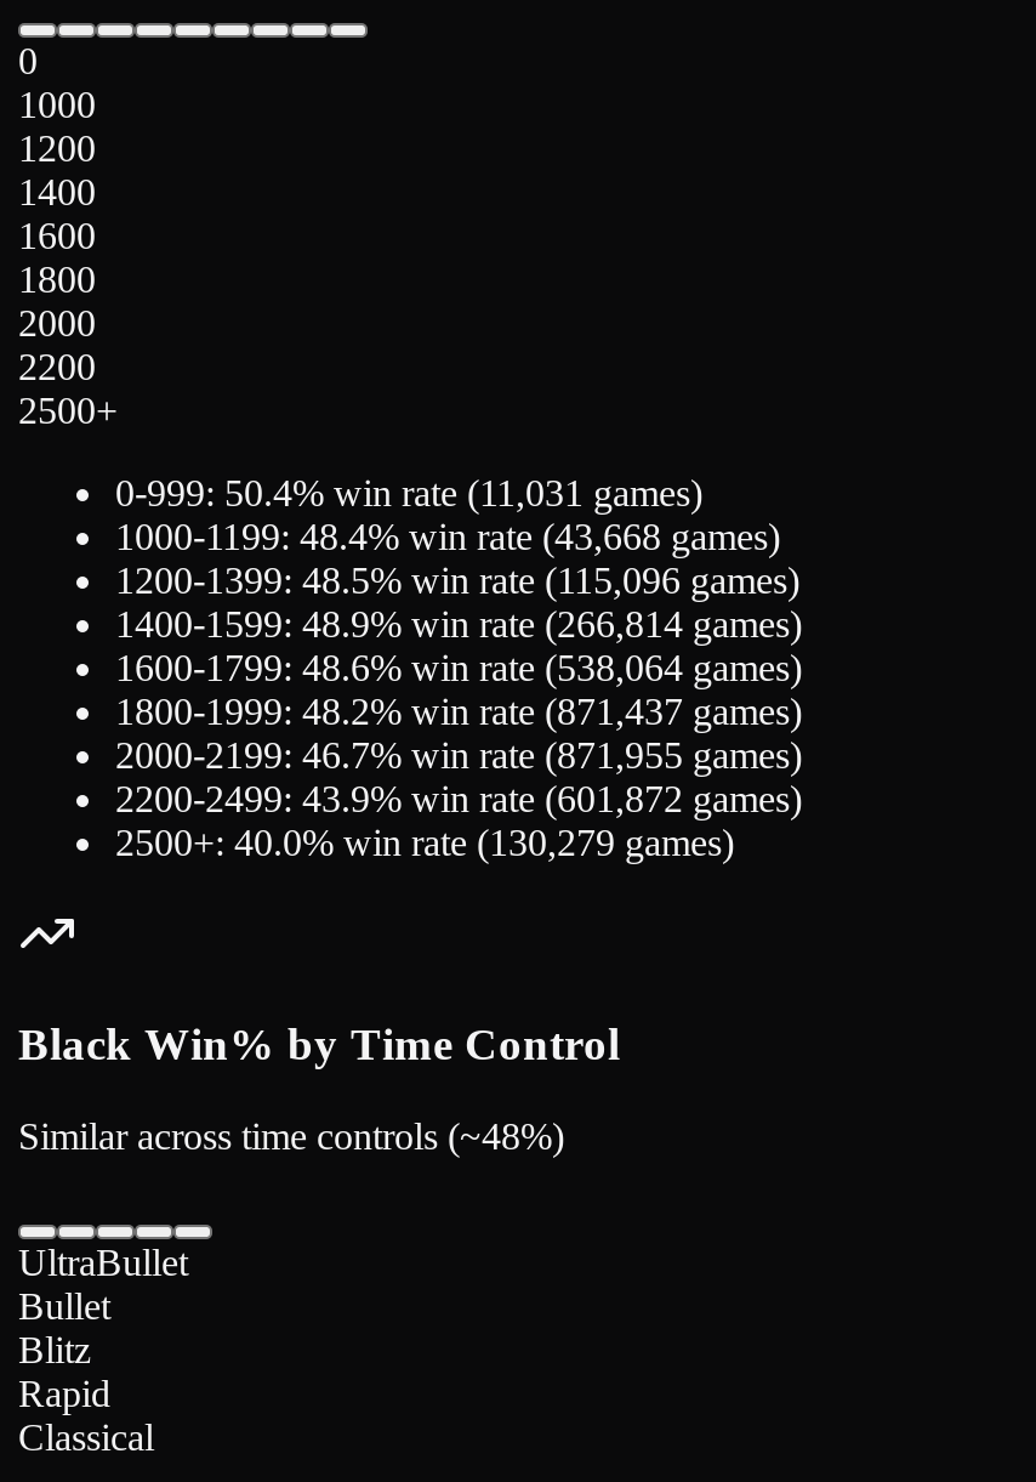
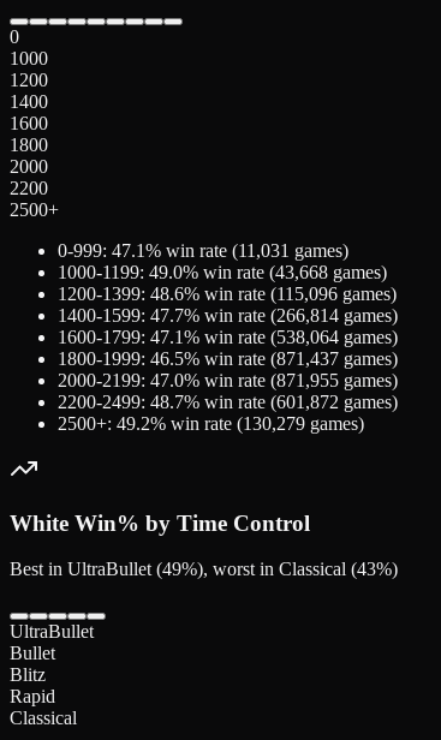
- 0-999: 50.4% win rate (11,031 games)
- 1000-1199: 48.4% win rate (43,668 games)
- 1200-1399: 48.5% win rate (115,096games)
- 1400-1599: 48.9% win rate (266,814 games)
- 1600-1799: 48.6% win rate (538,064 games)
- 1800-1999: 48.2% win rate (871,437 games)
- 2000-2199: 46.7% win rate (871,955 games)
- 2200-2499: 43.9% win rate (601,872 games)
- 2500+: 40.0% win rate (130,279 games)
+ 0-999: 47.1% win rate (11,031 games)
+ 1000-1199: 49.0% win rate (43,668 games)
+ 1200-1399: 48.6% win rate (115,096games)
+ 1400-1599: 47.7% win rate (266,814 games)
+ 1600-1799: 47.1% win rate (538,064 games)
+ 1800-1999: 46.5% win rate (871,437 games)
+ 2000-2199: 47.0% win rate (871,955 games)
+ 2200-2499: 48.7% win rate (601,872 games)
+ 2500+: 49.2% win rate (130,279 games)

- Black Win% by Time Control
+ White Win% by Time Control

- Similar across time controls (~48%)
+ Best in UltraBullet (49%), worst in Classical (43%)
